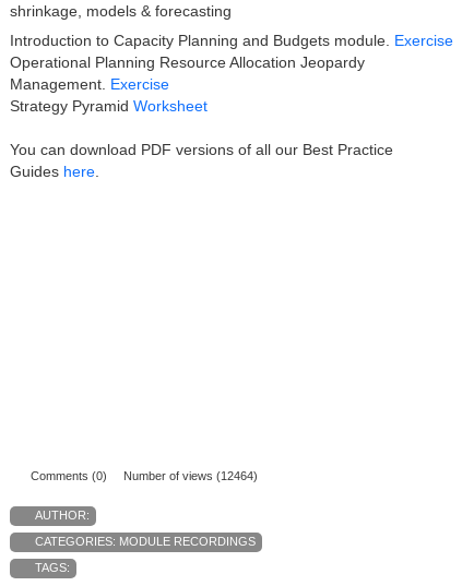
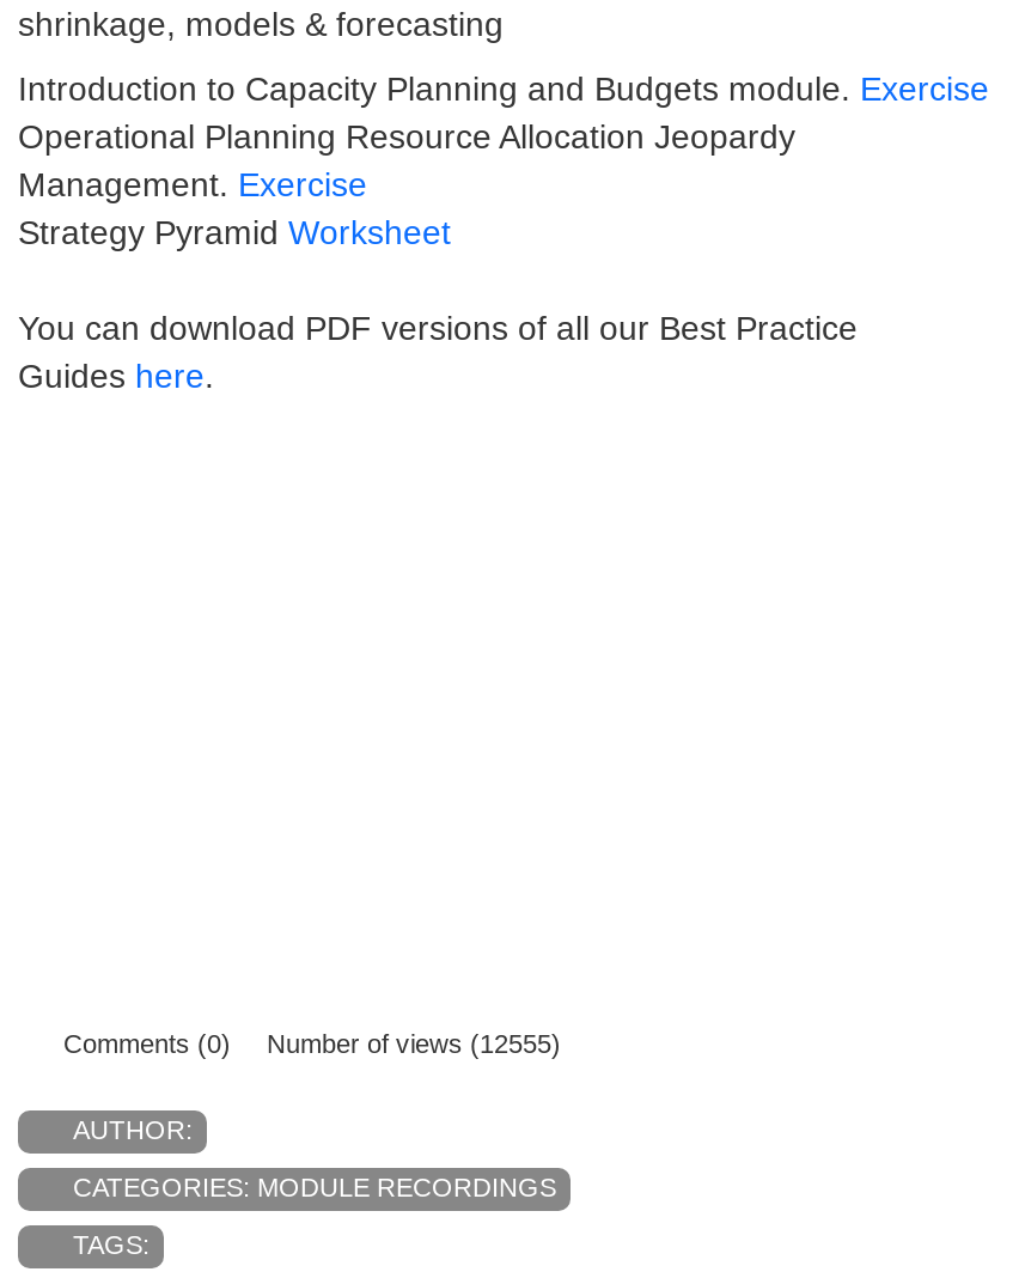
- Number of views (12464)
+ Number of views (12555)
